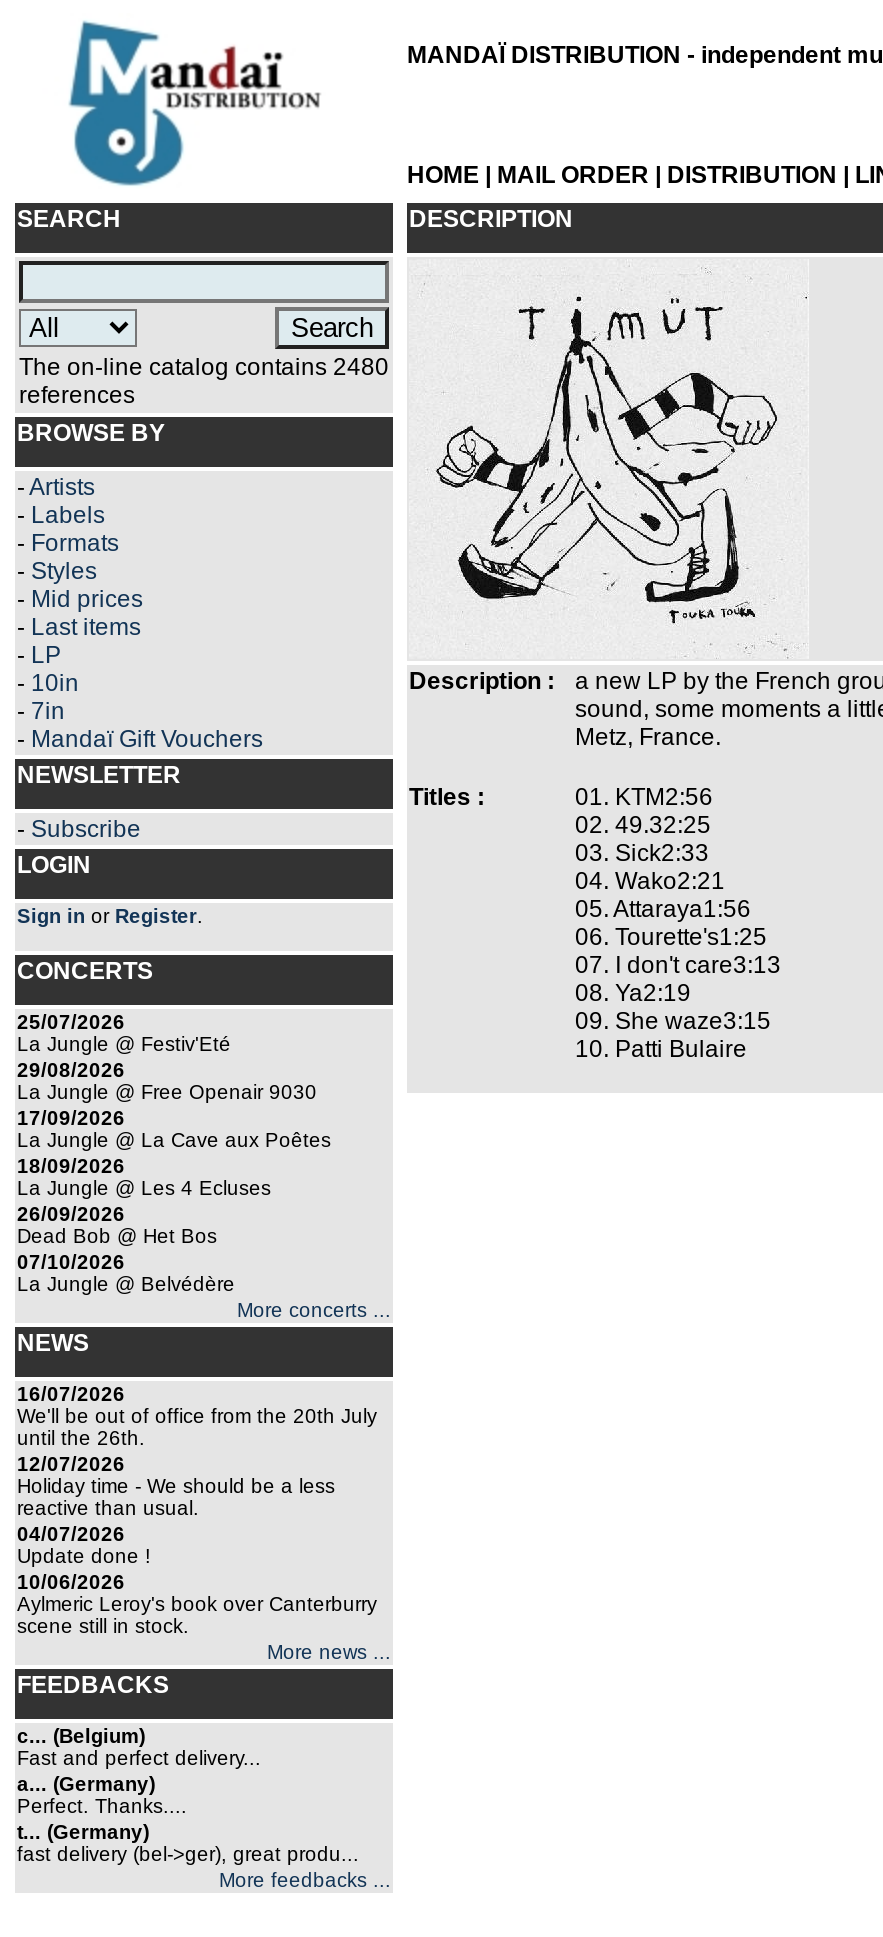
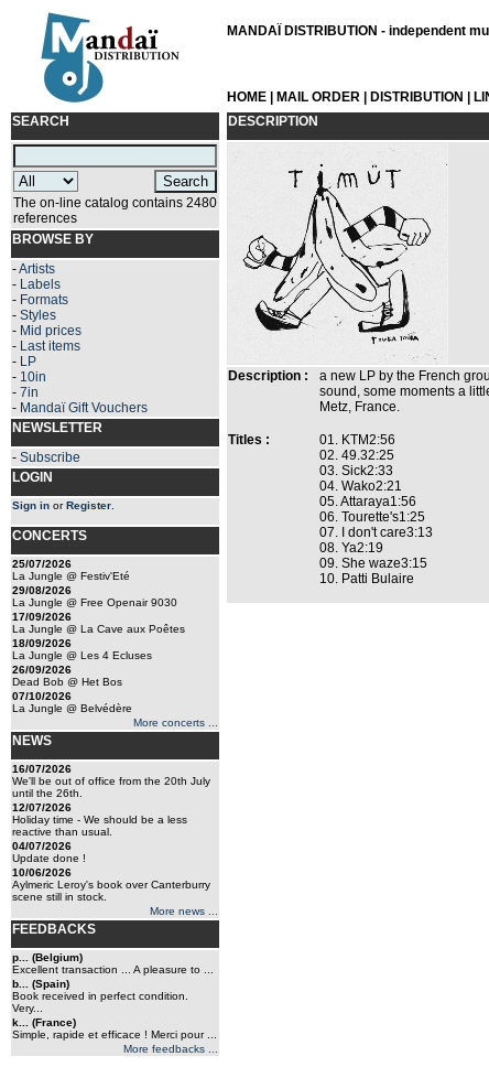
- c... (Belgium)
- Fast and perfect delivery...
- a... (Germany)
- Perfect. Thanks....
- t... (Germany)
- fast delivery (bel->ger), great produ...
+ p... (Belgium)
+ Excellent transaction ... A pleasure to ...
+ b... (Spain)
+ Book received in perfect condition.
+ Very...
+ k... (France)
+ Simple, rapide et efficace ! Merci pour ...
